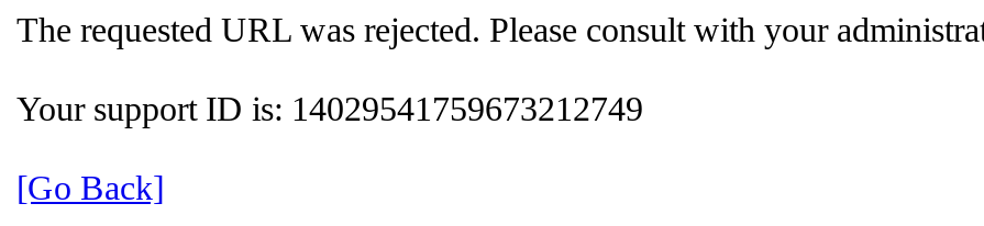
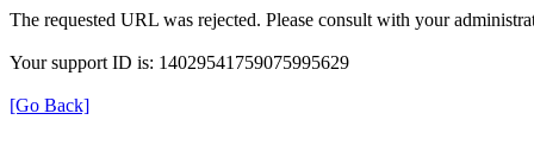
- Your support ID is: 14029541759673212749
+ Your support ID is: 14029541759075995629
